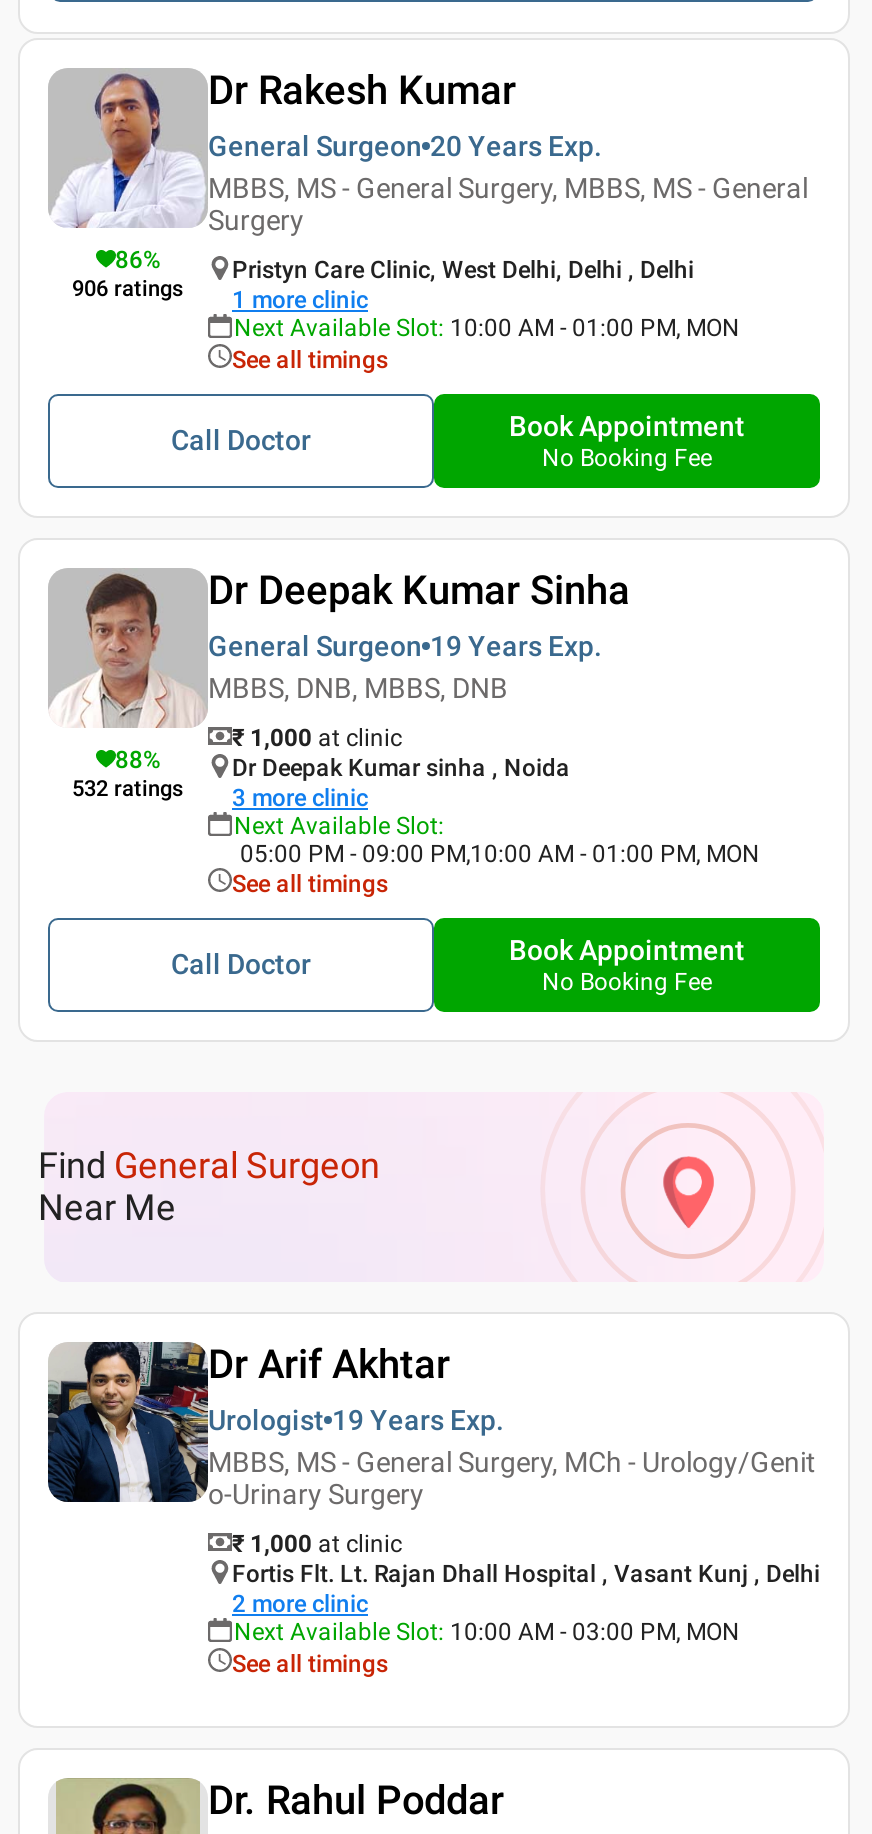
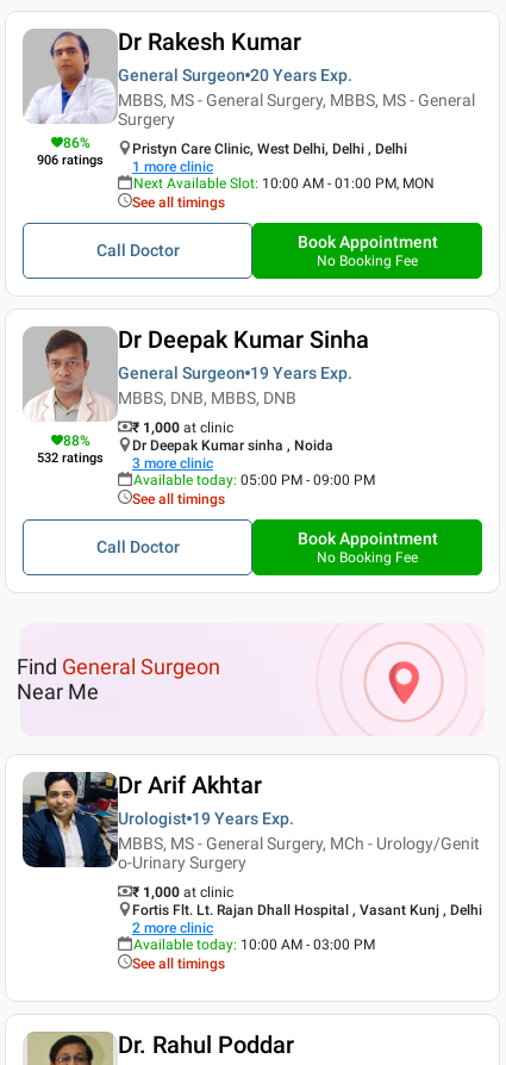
- Next Available Slot:
- 05:00 PM - 09:00 PM,10:00 AM - 01:00 PM, MON
+ Available today: 05:00 PM - 09:00 PM

- Next Available Slot: 10:00 AM - 03:00 PM, MON
+ Available today: 10:00 AM - 03:00 PM
